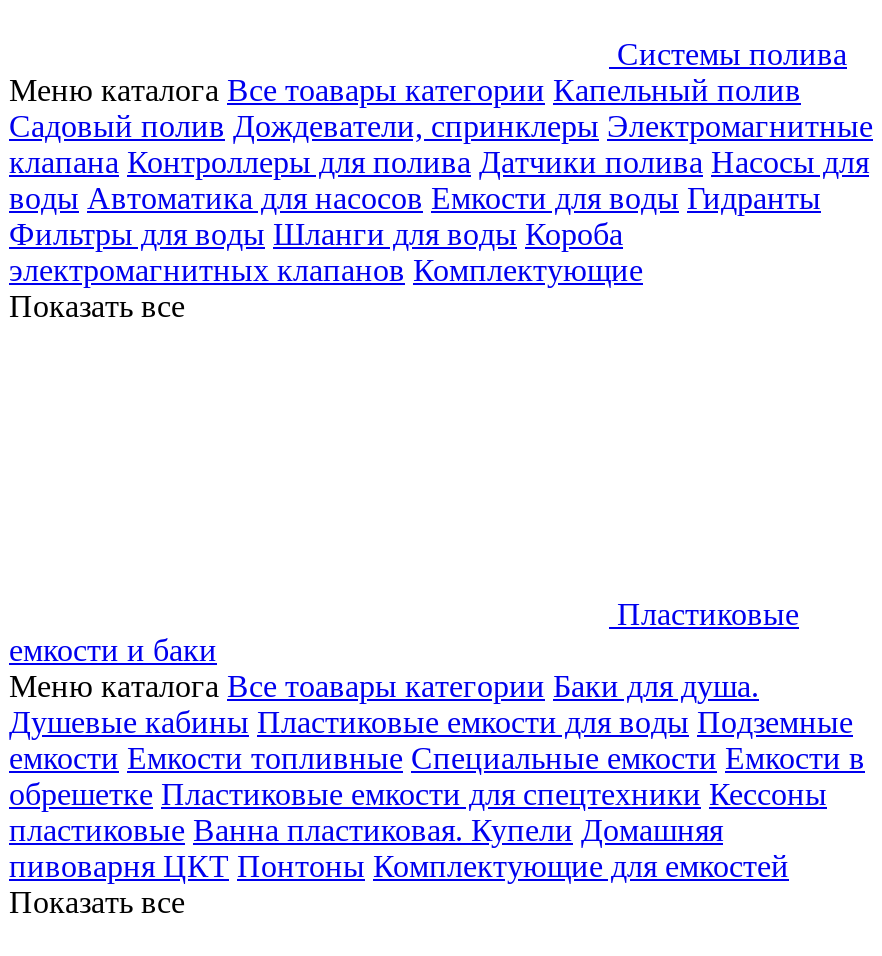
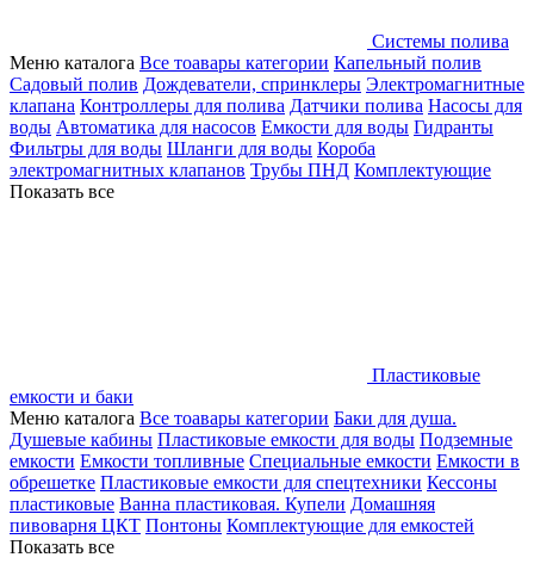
- электромагнитных клапанов Комплектующие
+ электромагнитных клапанов Трубы ПНД Комплектующие
